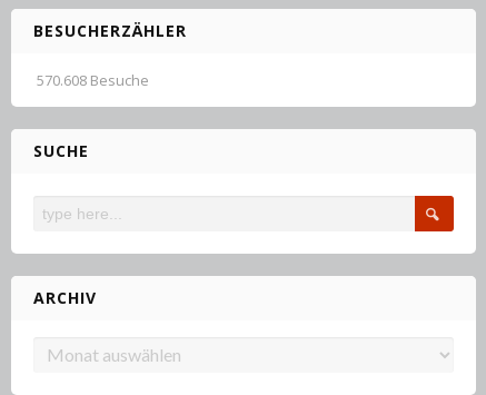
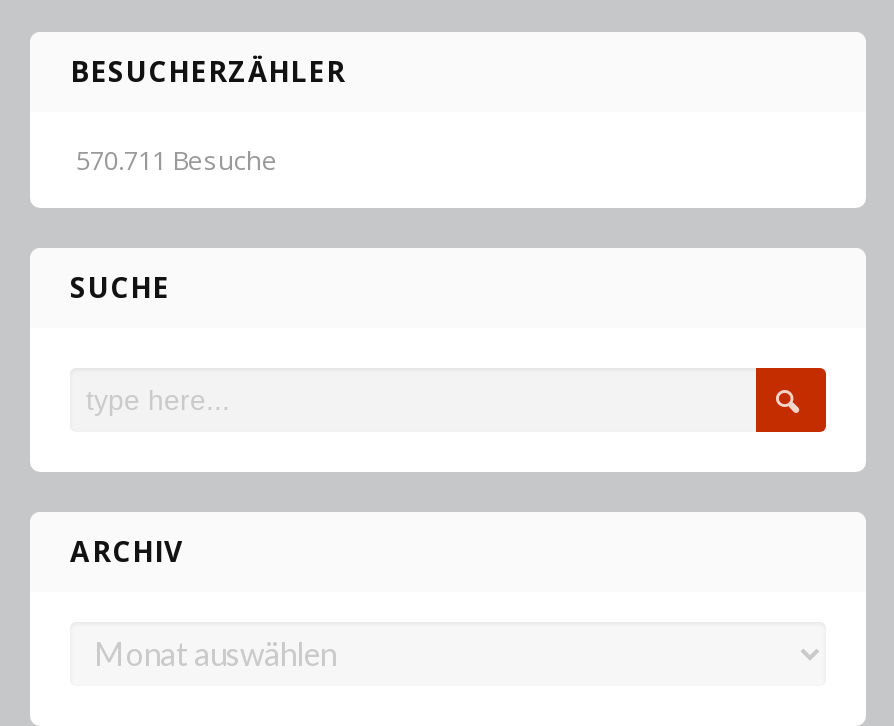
- 570.608 Besuche
+ 570.711 Besuche
